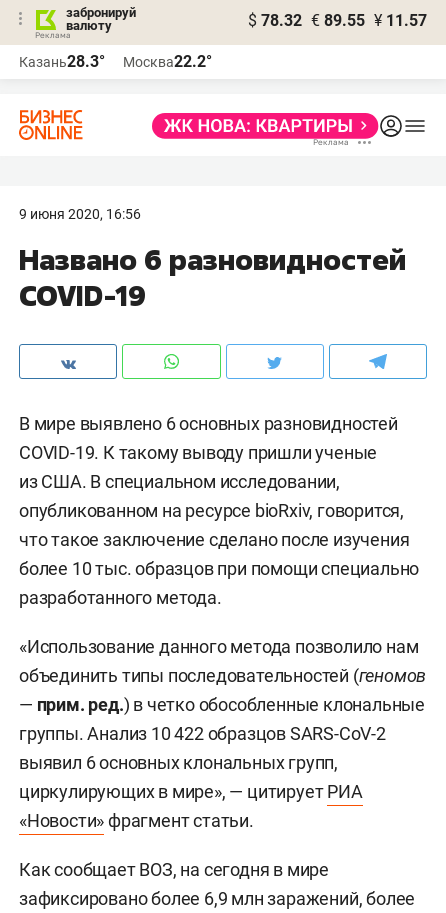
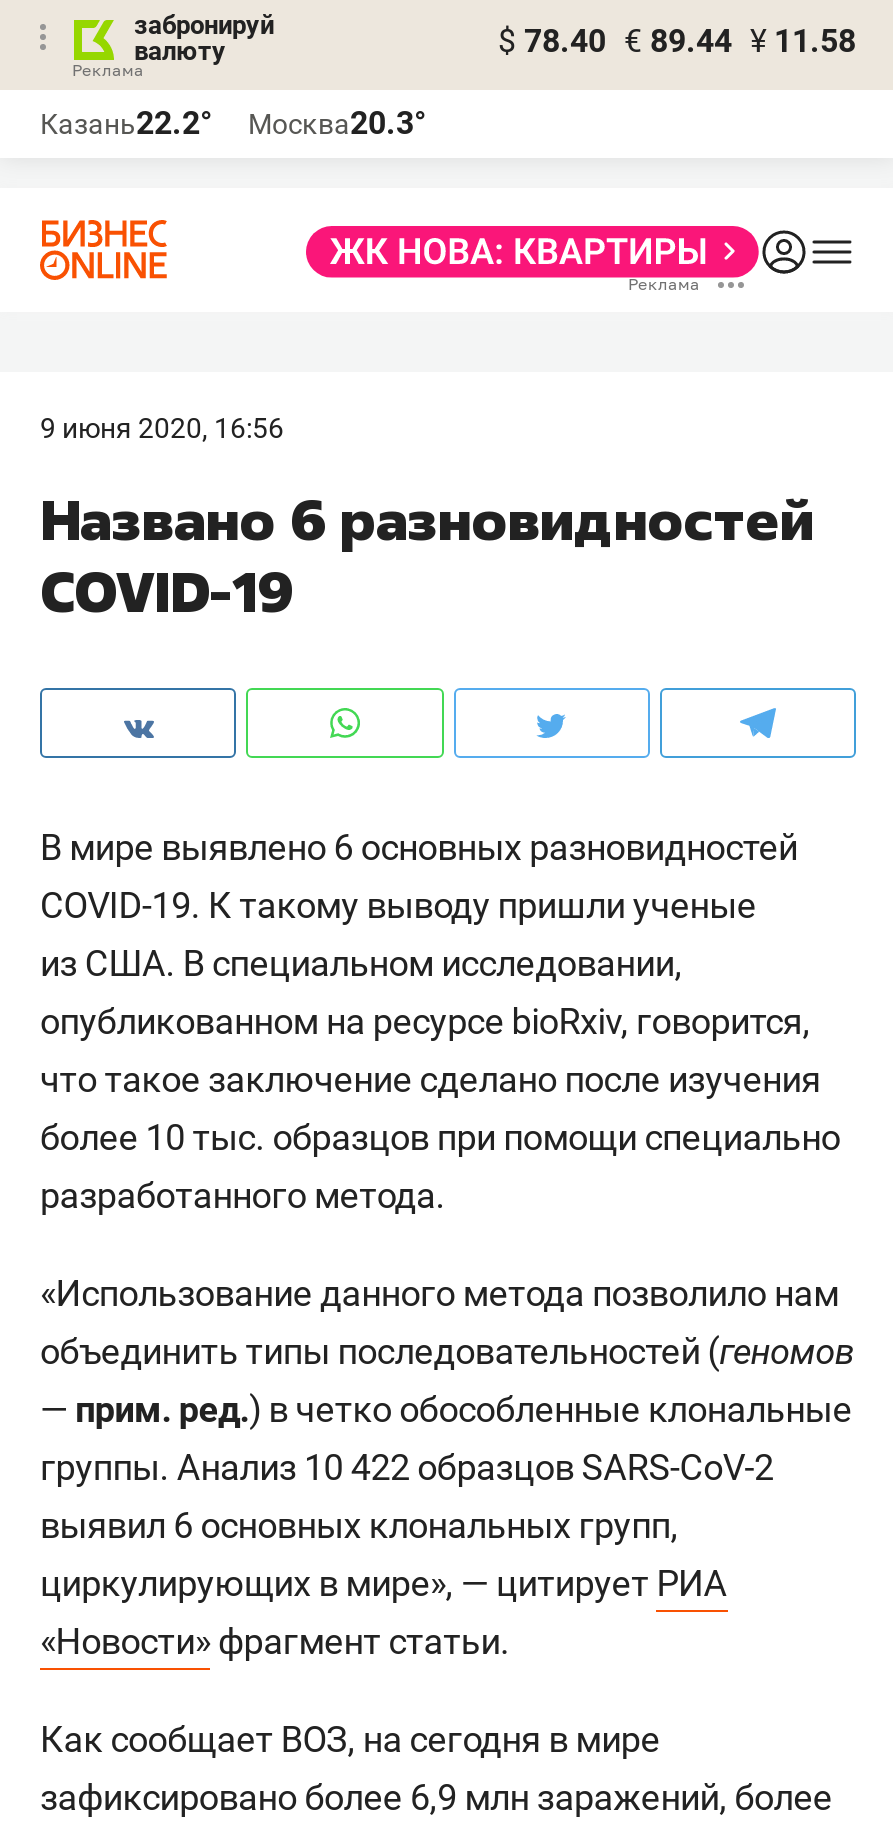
- $ 78.32 € 89.55 ¥ 11.57
+ $ 78.40 € 89.44 ¥ 11.58

- Казань28.3°
+ Казань22.2°

- Москва22.2°
+ Москва20.3°
